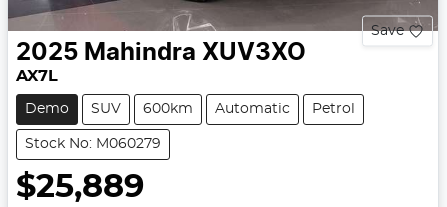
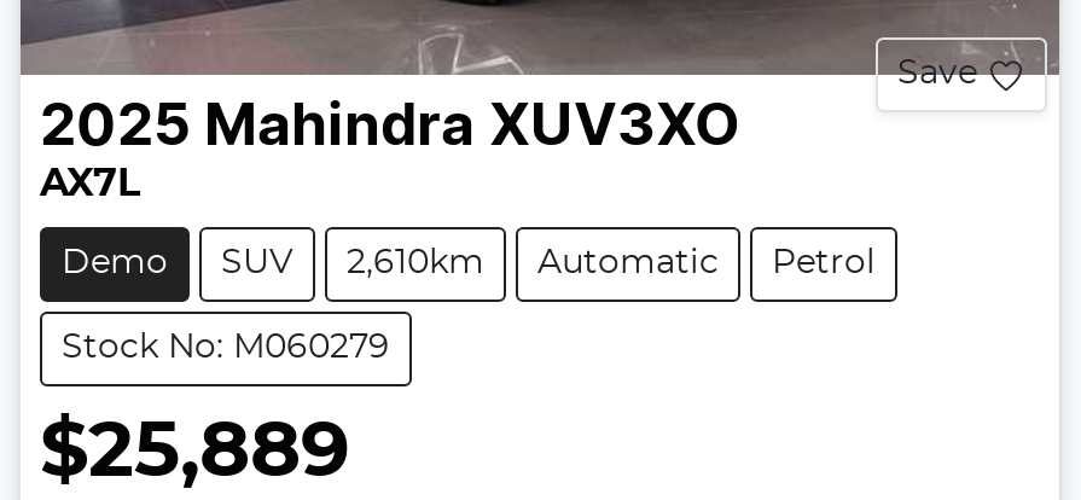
- Demo SUV 600km Automatic Petrol
+ Demo SUV 2,610km Automatic Petrol
